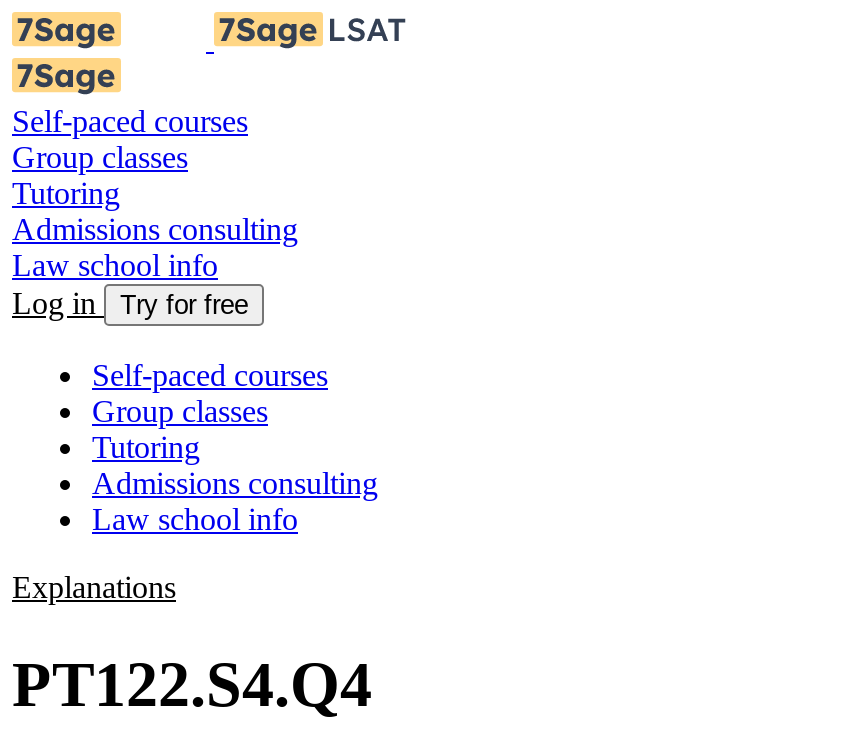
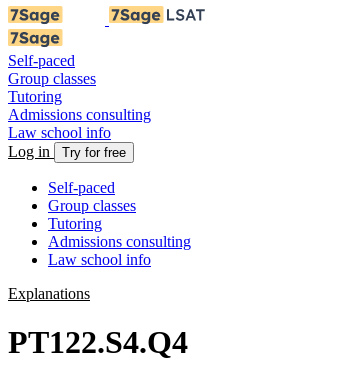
- Self-paced courses
+ Self-paced

- Self-paced courses
+ Self-paced
